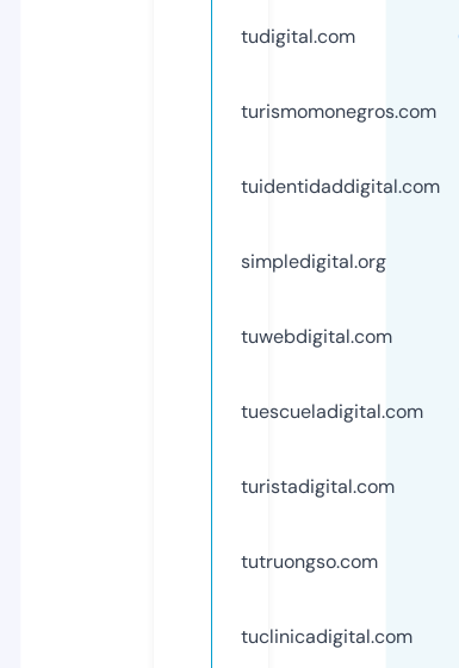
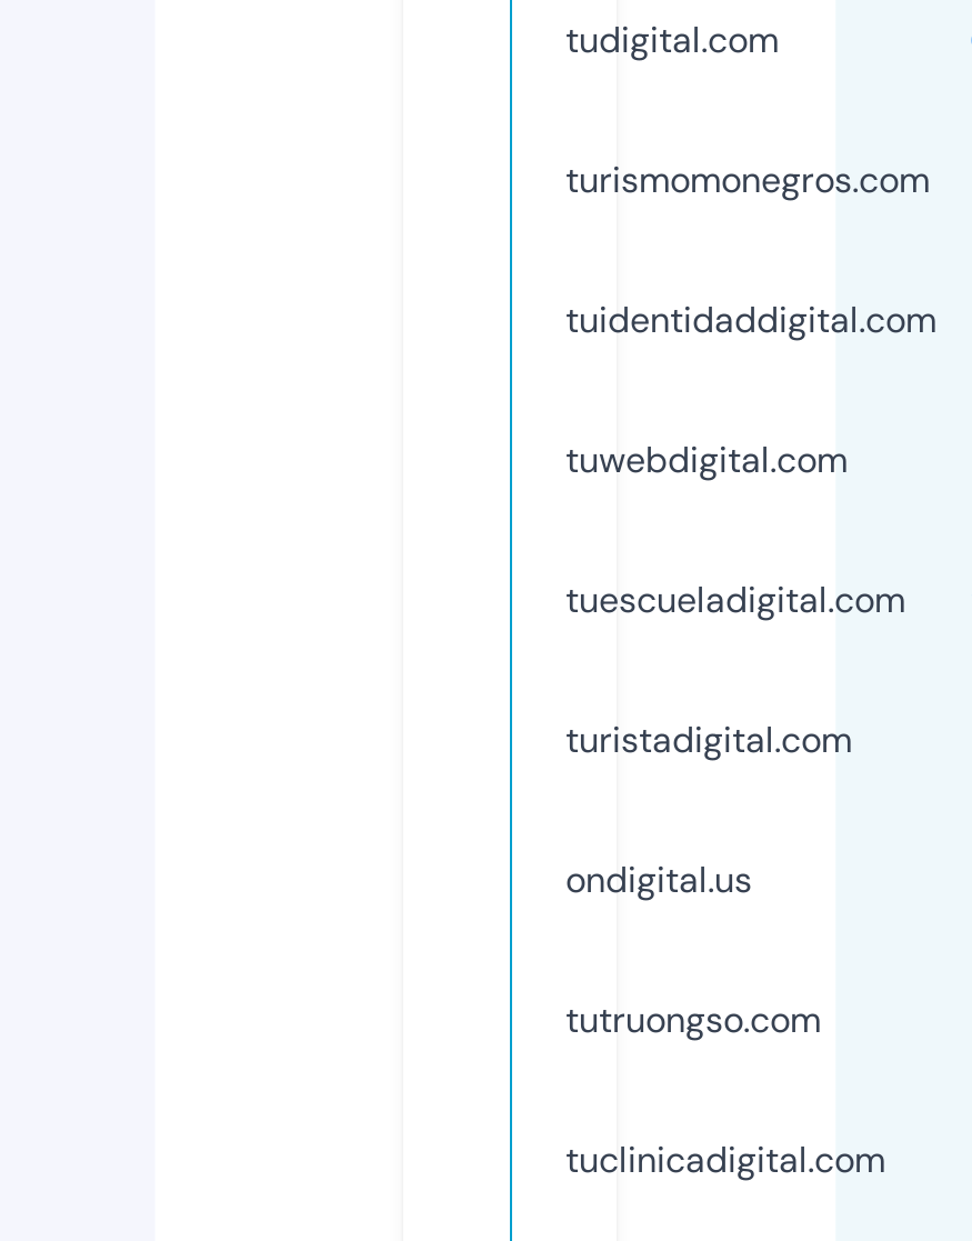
- simpledigital.org

moved up: tuwebdigital.com | tuescueladigital.com | turistadigital.com

+ ondigital.us
